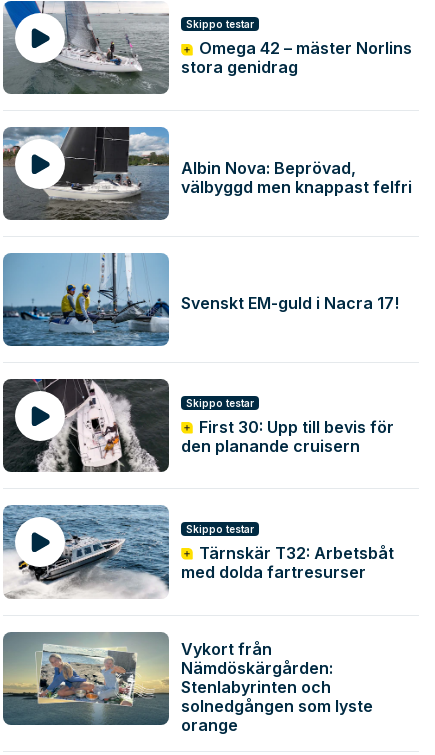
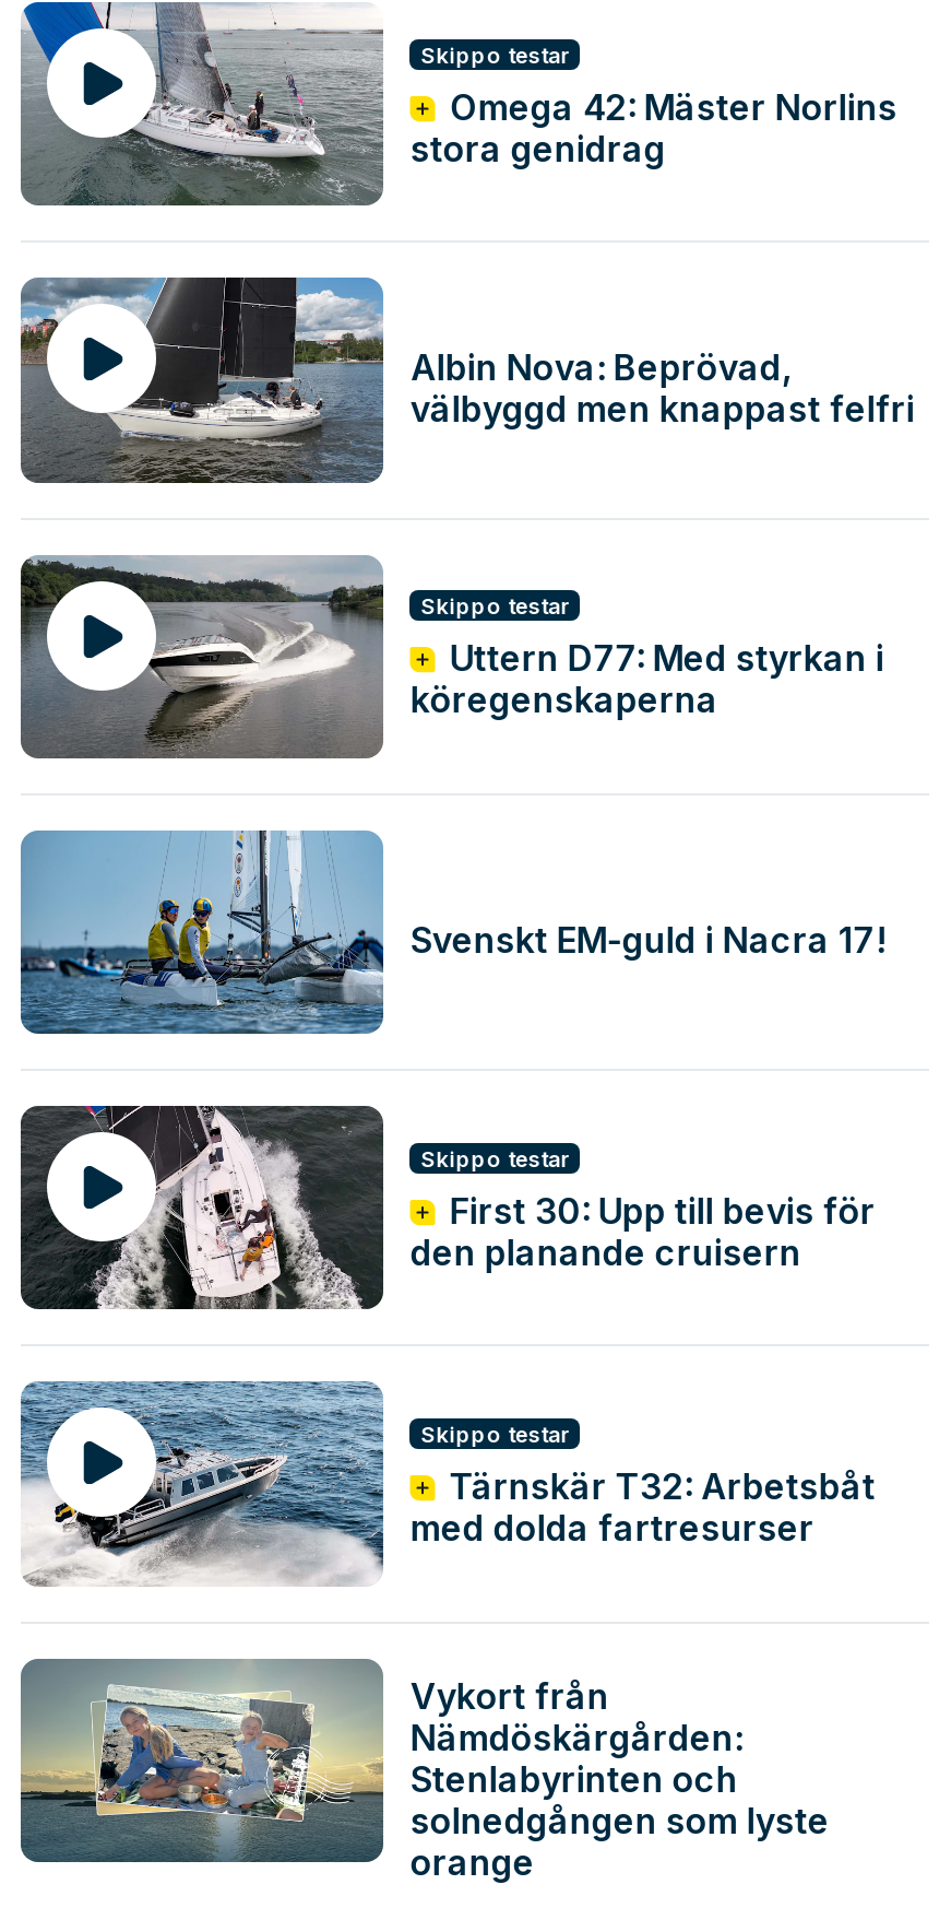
- Omega 42 – mäster Norlins
+ Omega 42: Mäster Norlins

+ [image]
+ Skippo testar
+ Uttern D77: Med styrkan i
+ köregenskaperna
